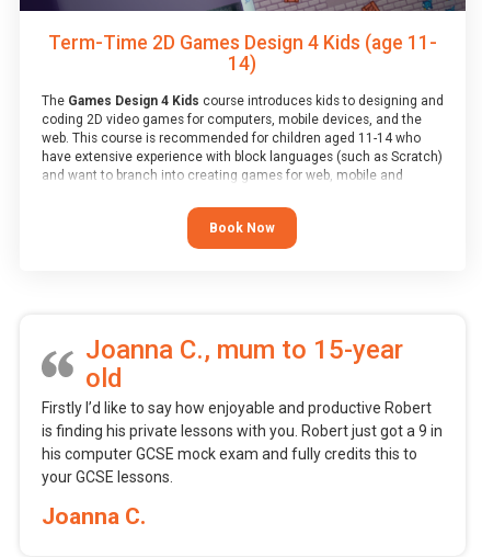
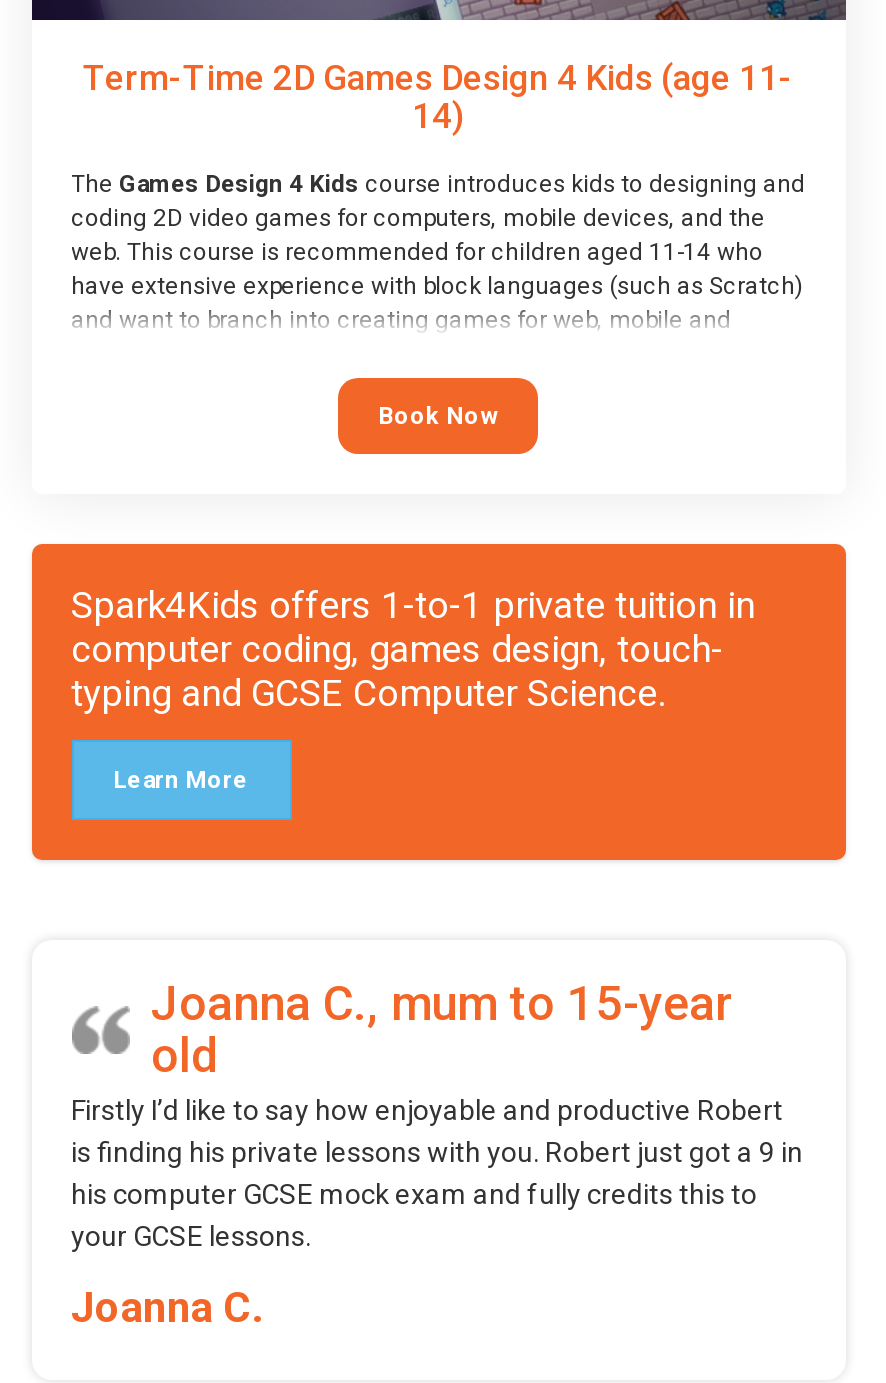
+ [image]
+ Spark4Kids offers 1-to-1 private tuition in
+ computer coding, games design, touch-
+ typing and GCSE Computer Science.
+ Learn More
